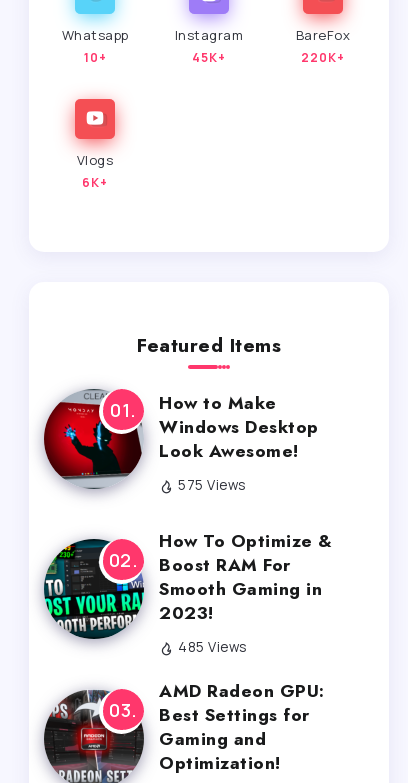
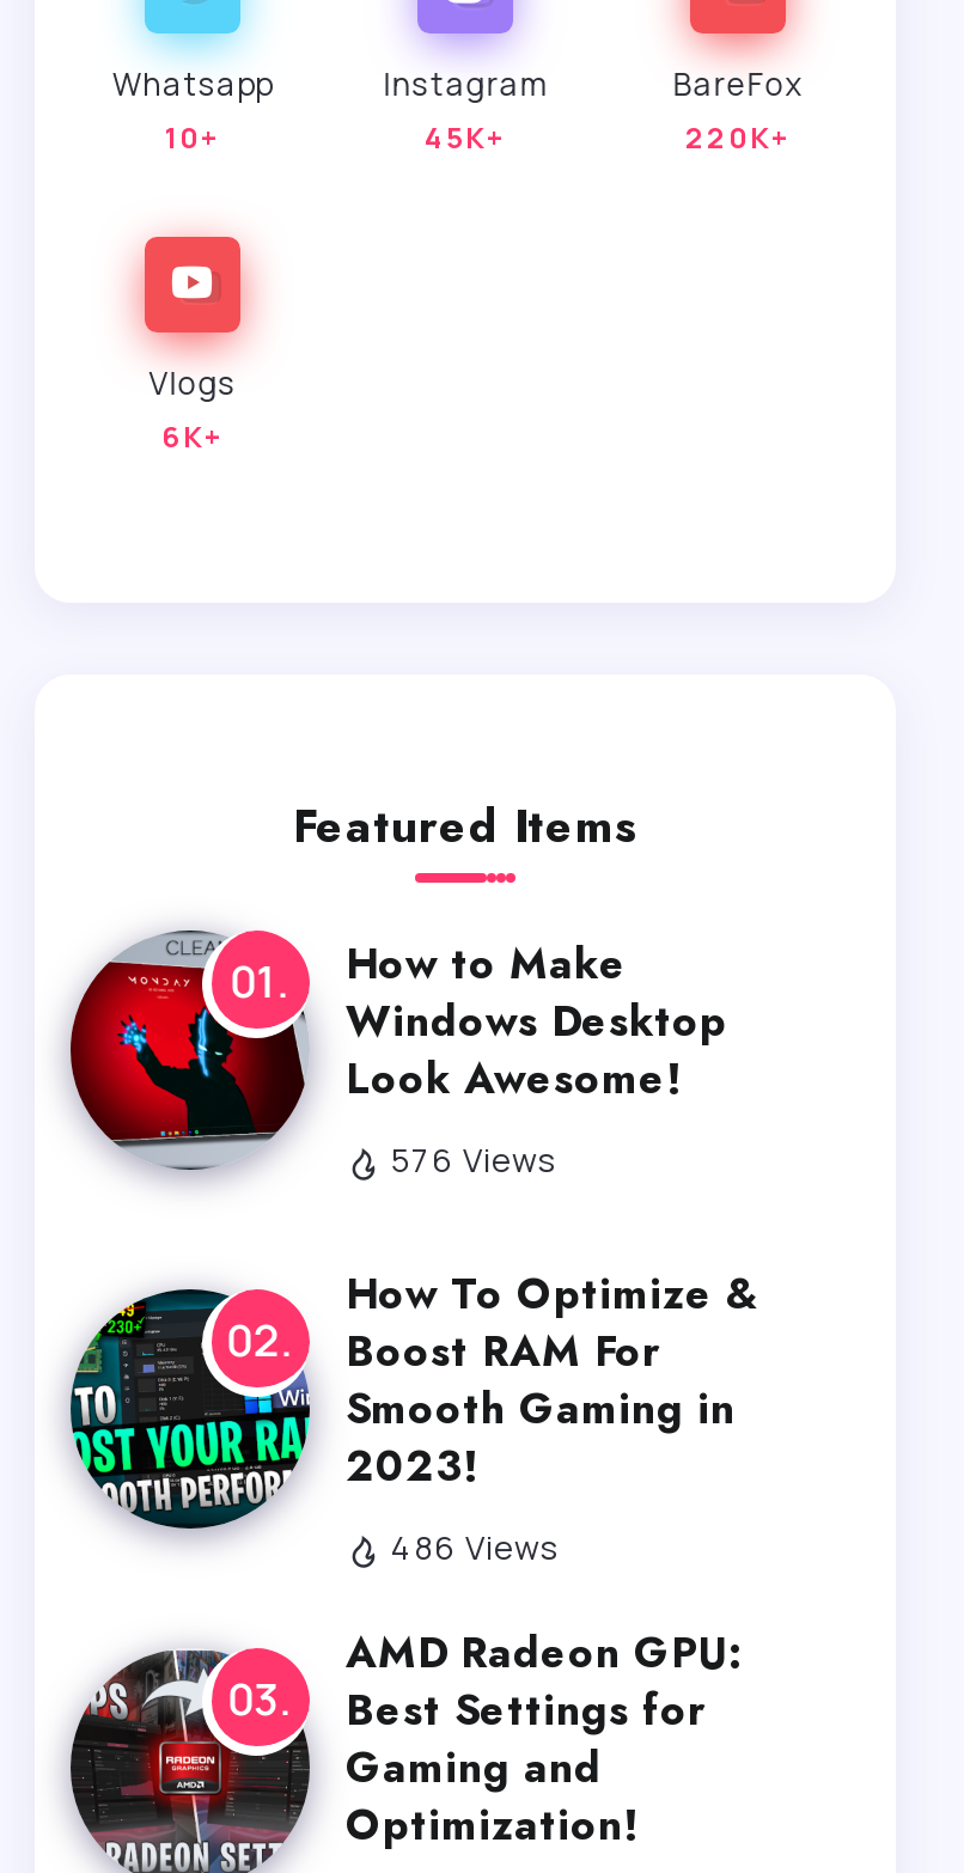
- 575 Views
+ 576 Views

- 485 Views
+ 486 Views
